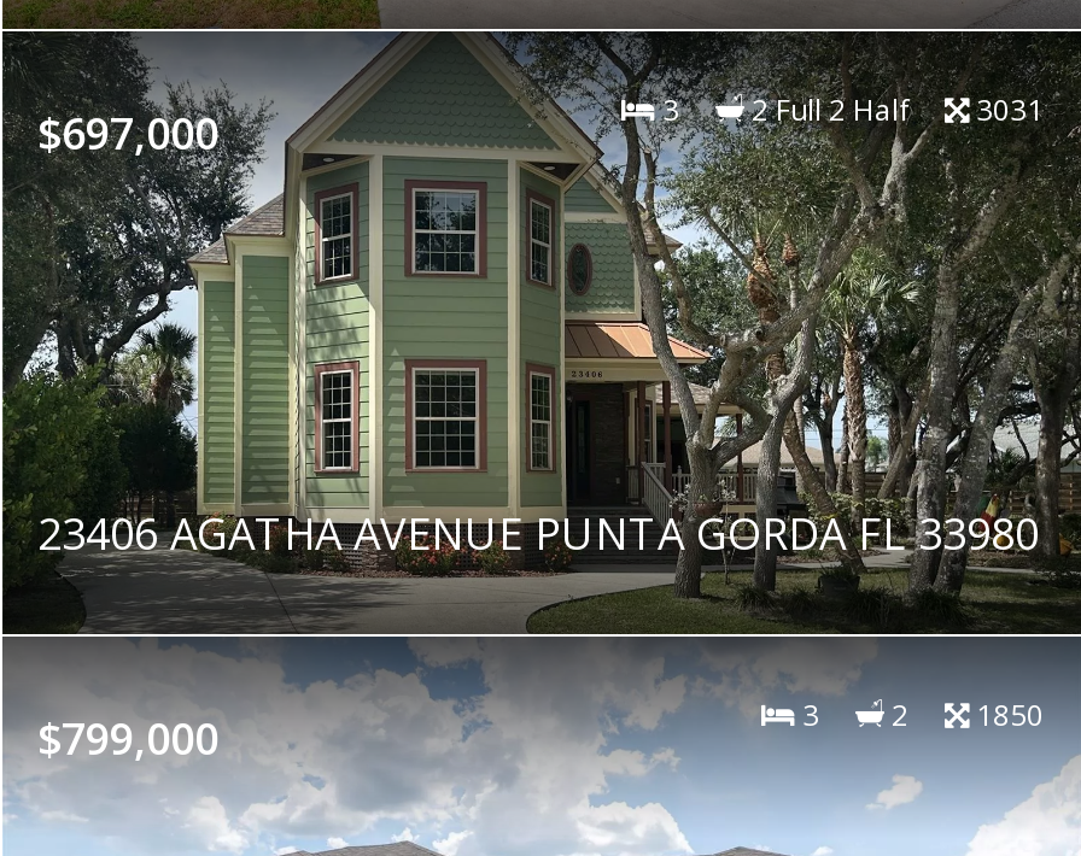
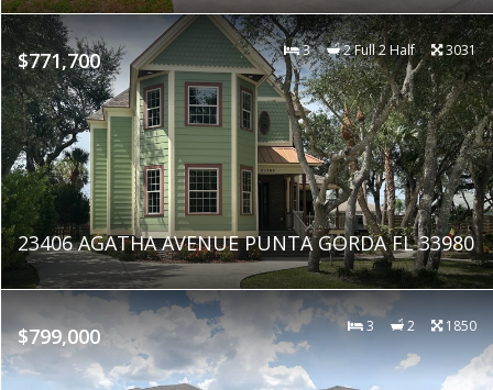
- $697,000
+ $771,700
